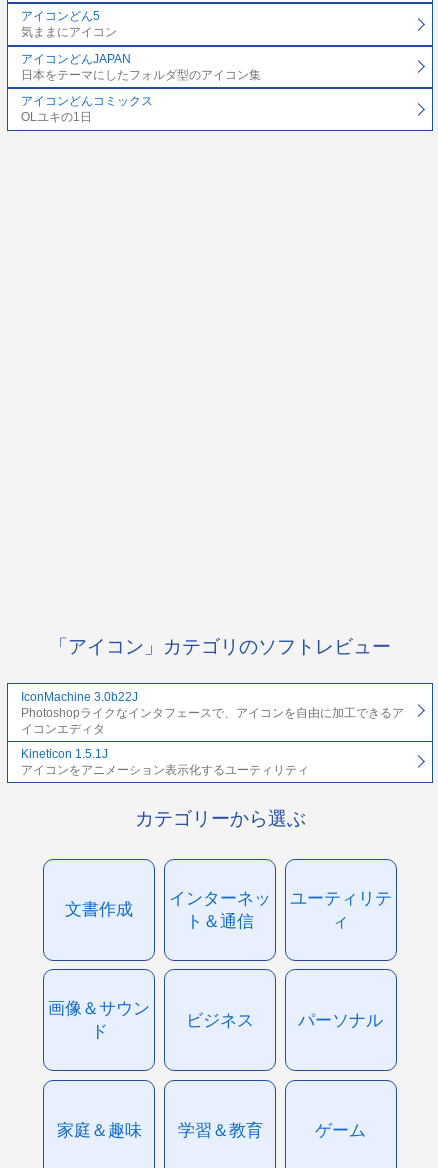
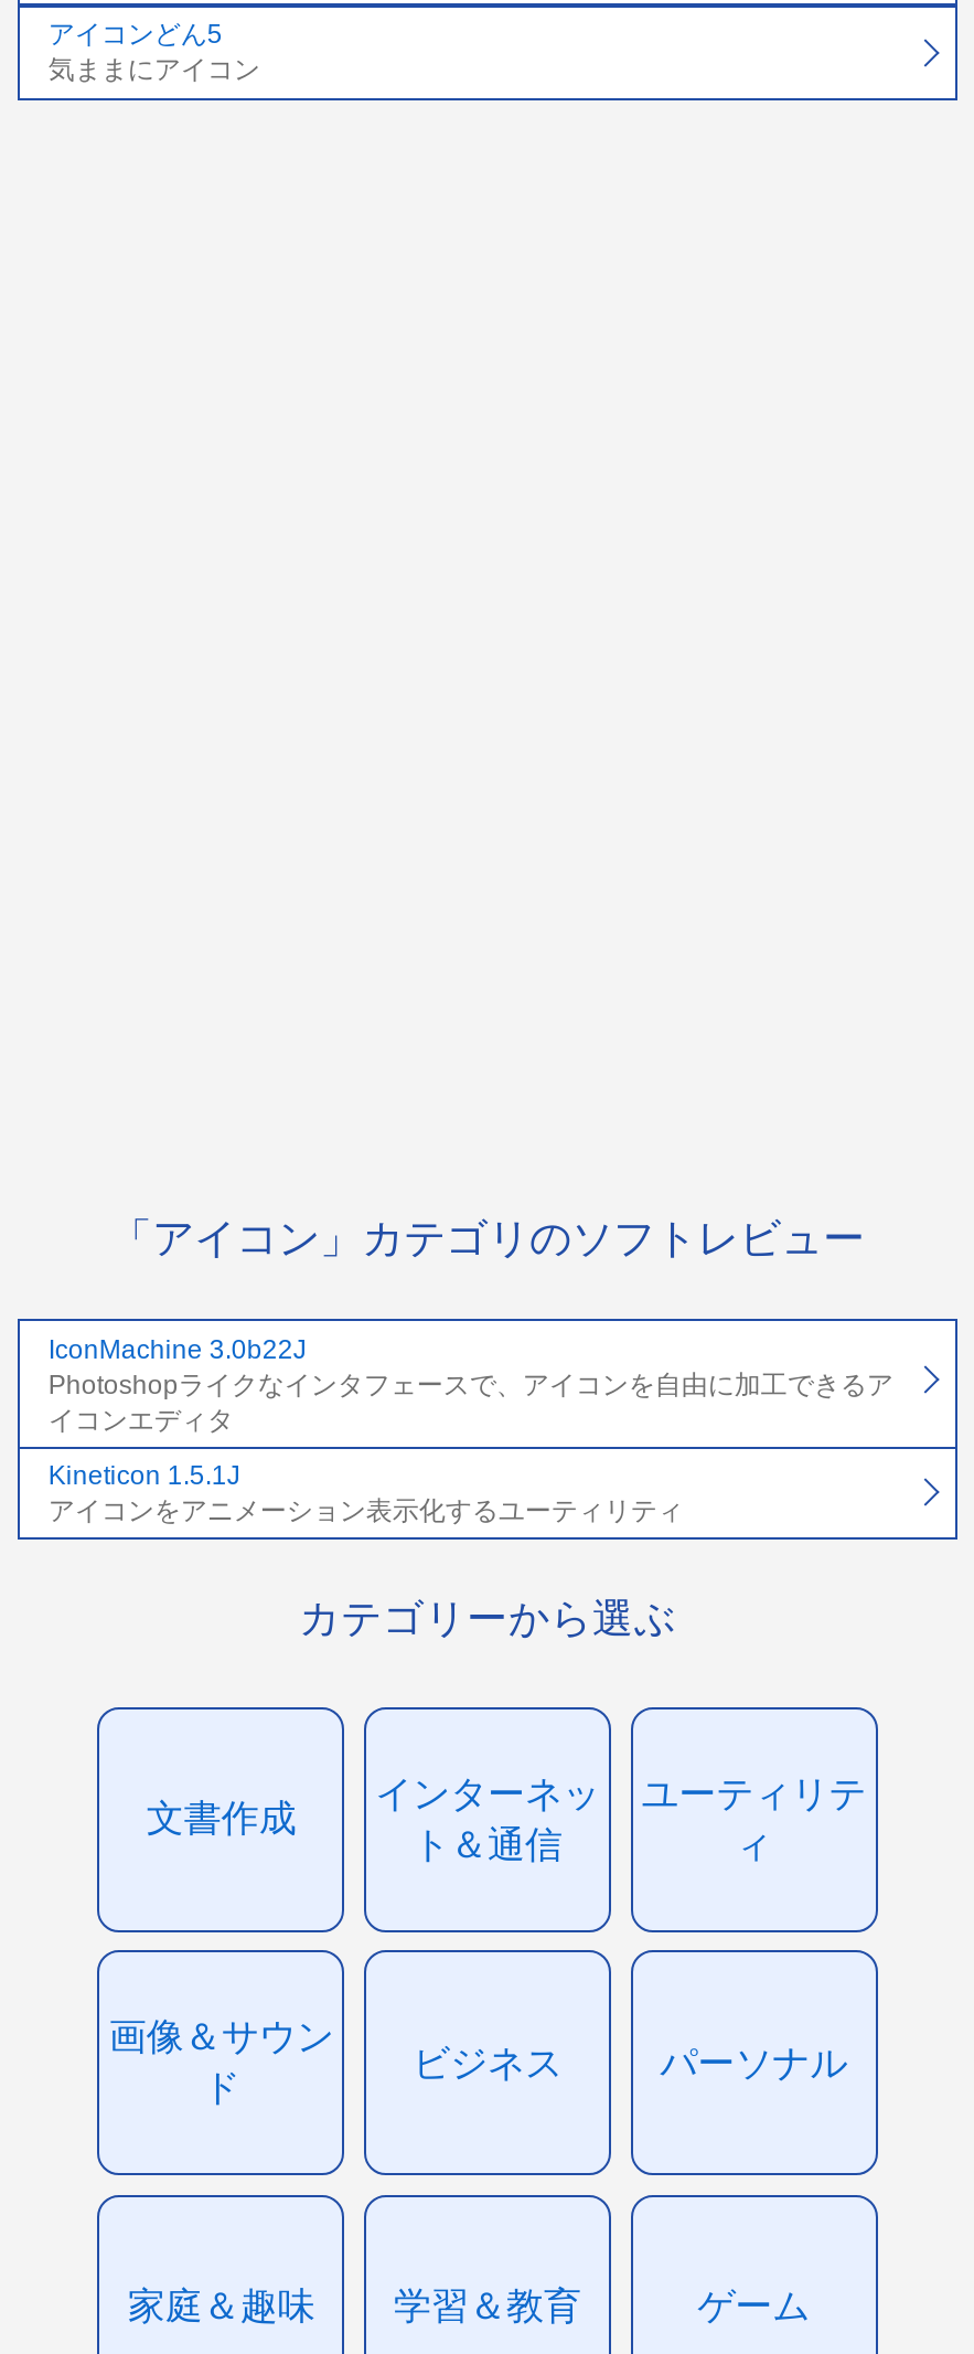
- アイコンどんJAPAN
- 日本をテーマにしたフォルダ型のアイコン集
- アイコンどんコミックス
- OLユキの1日
